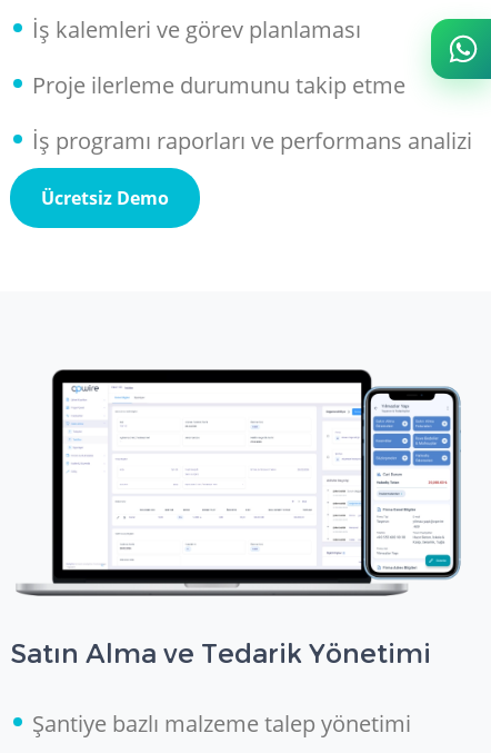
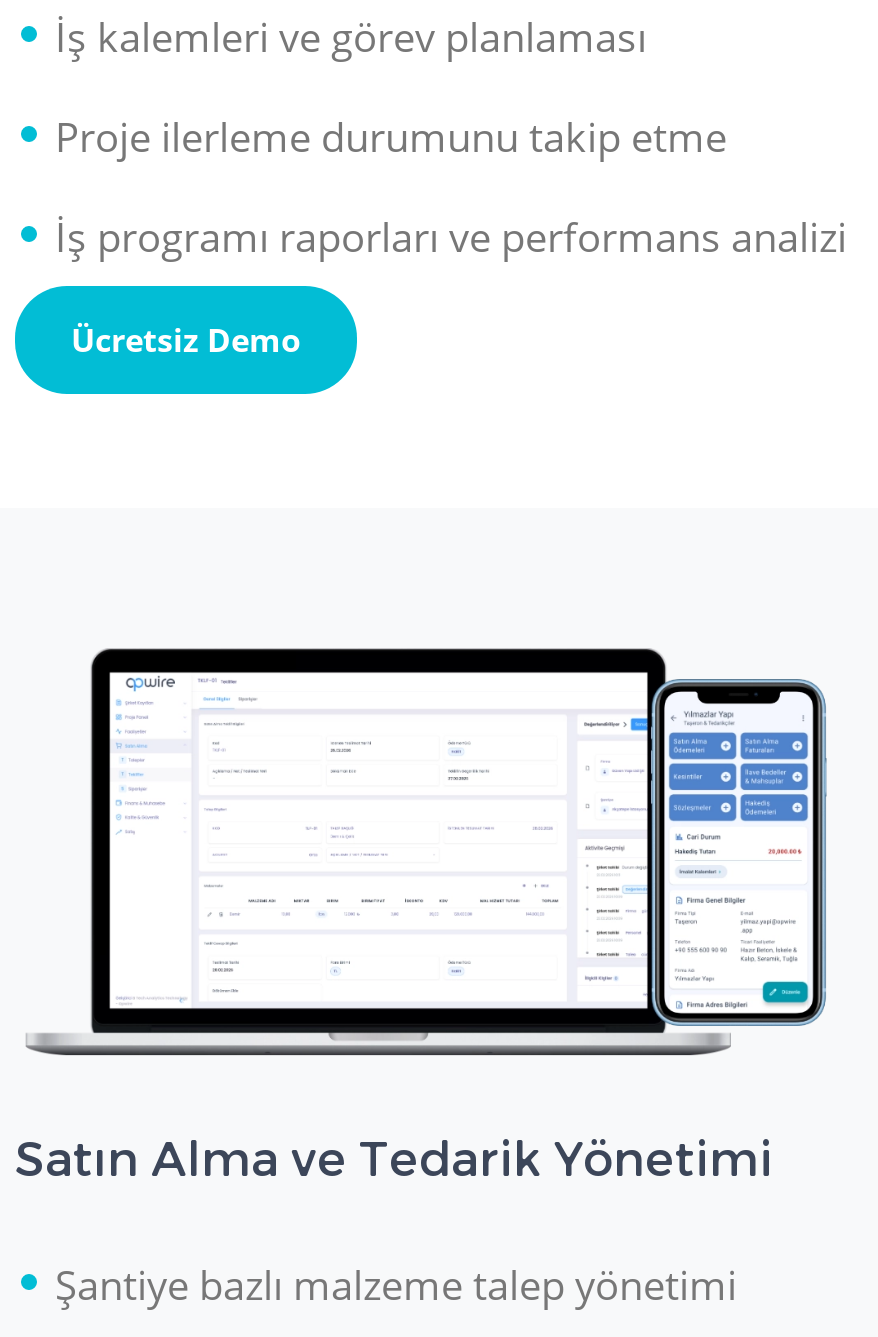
- [image]
